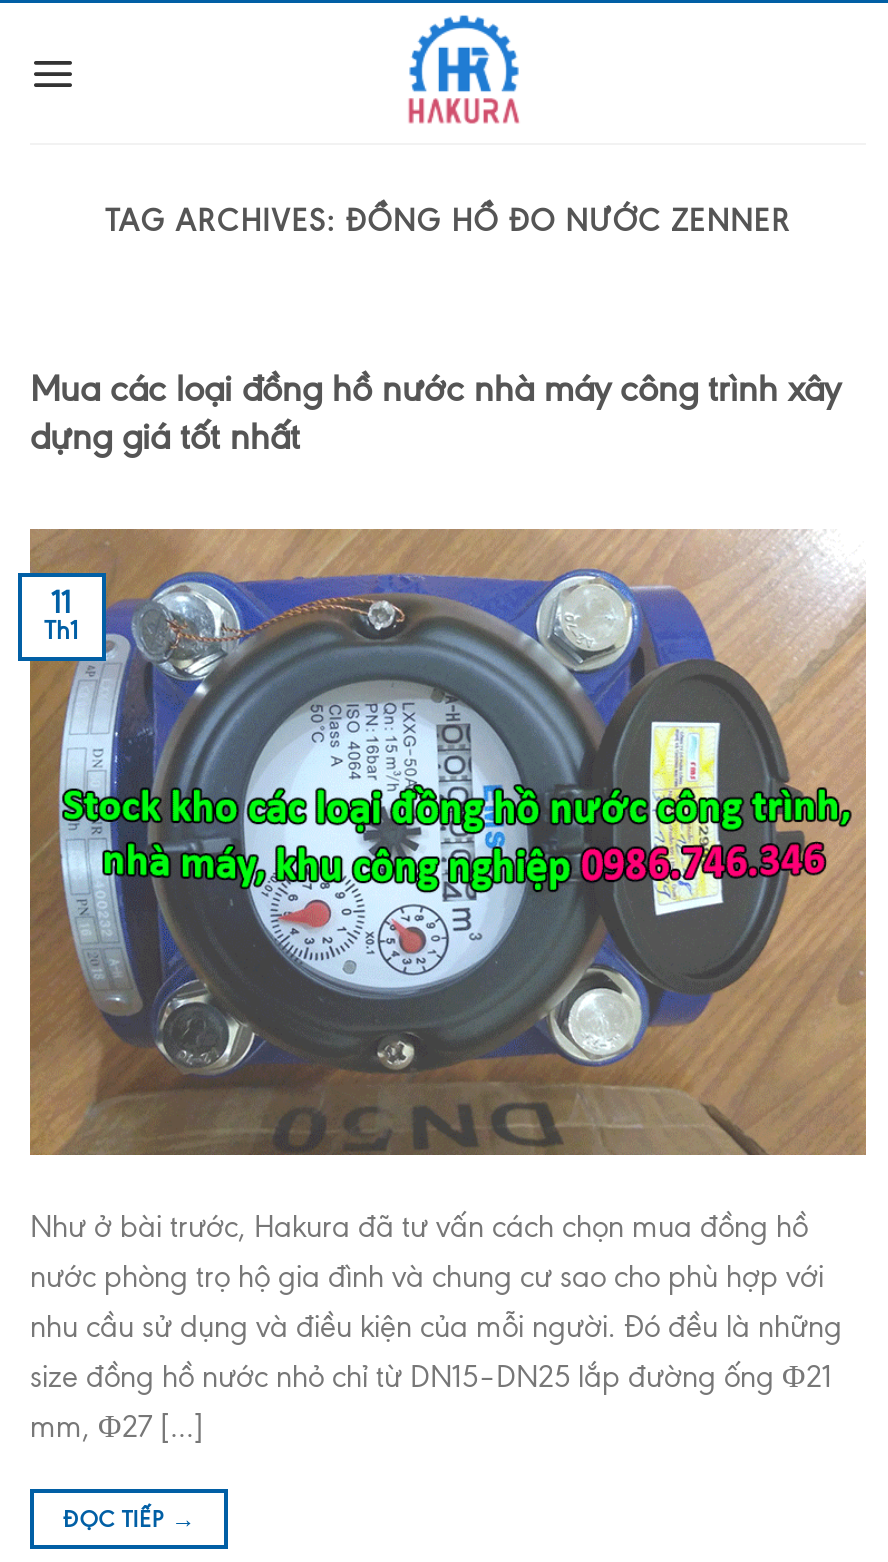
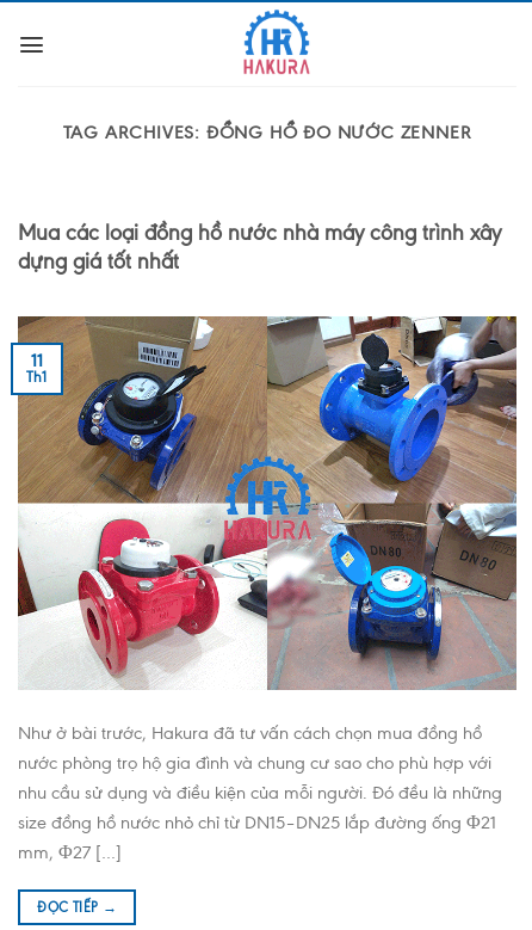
- [image]
+ [image]
